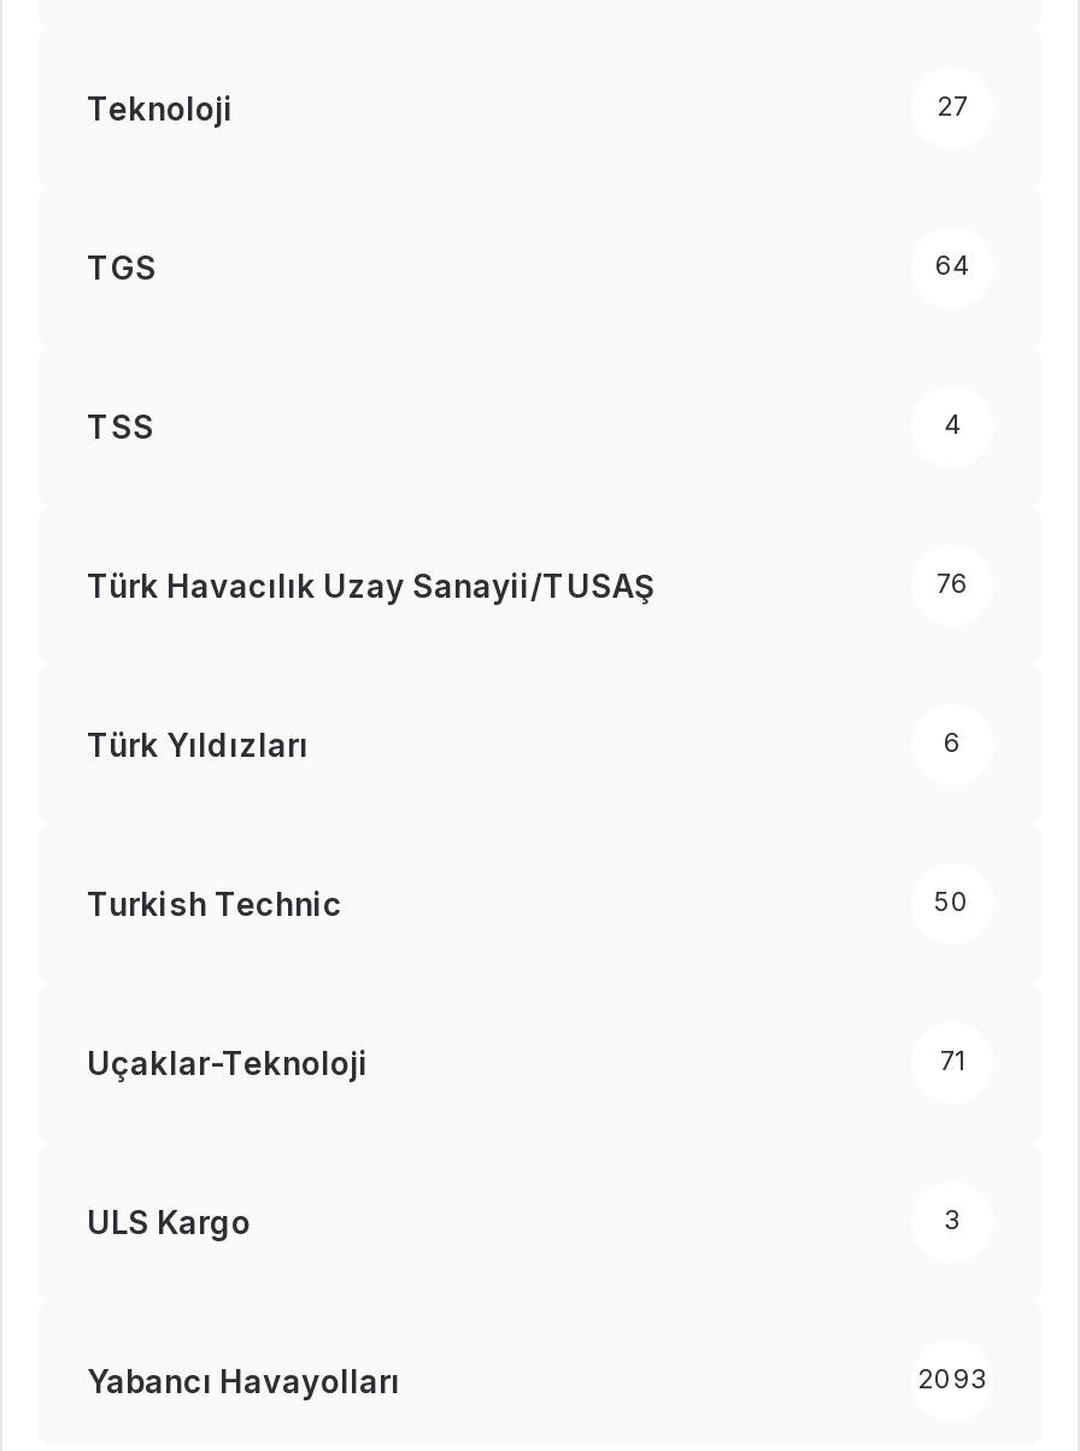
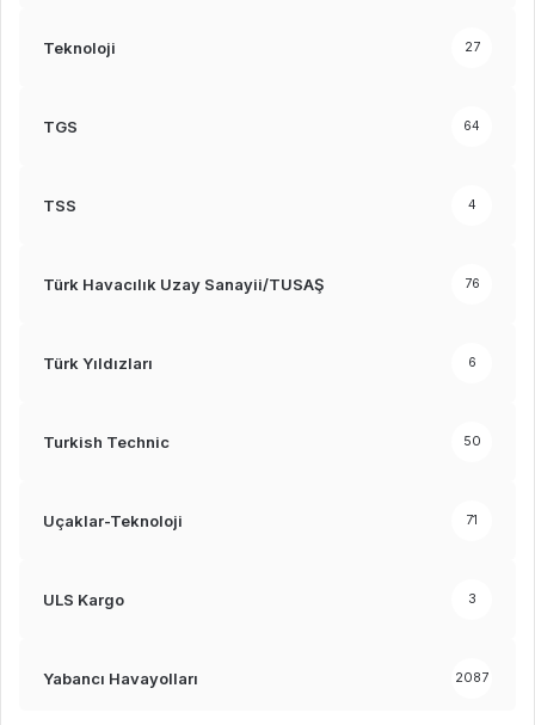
- 2093
+ 2087
